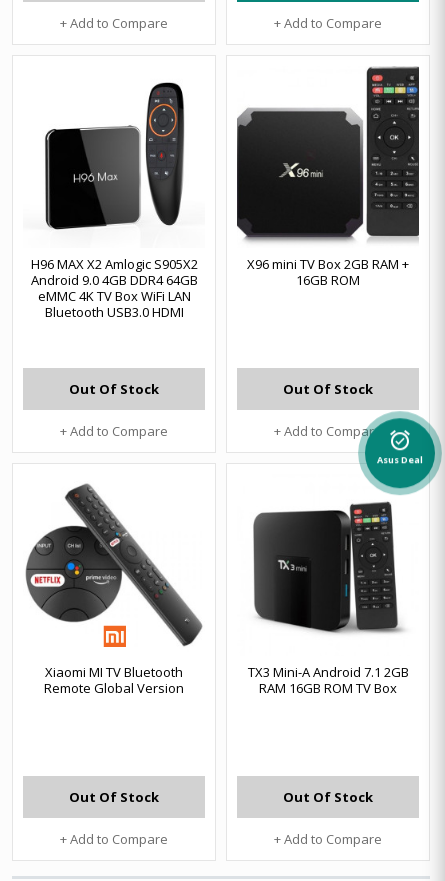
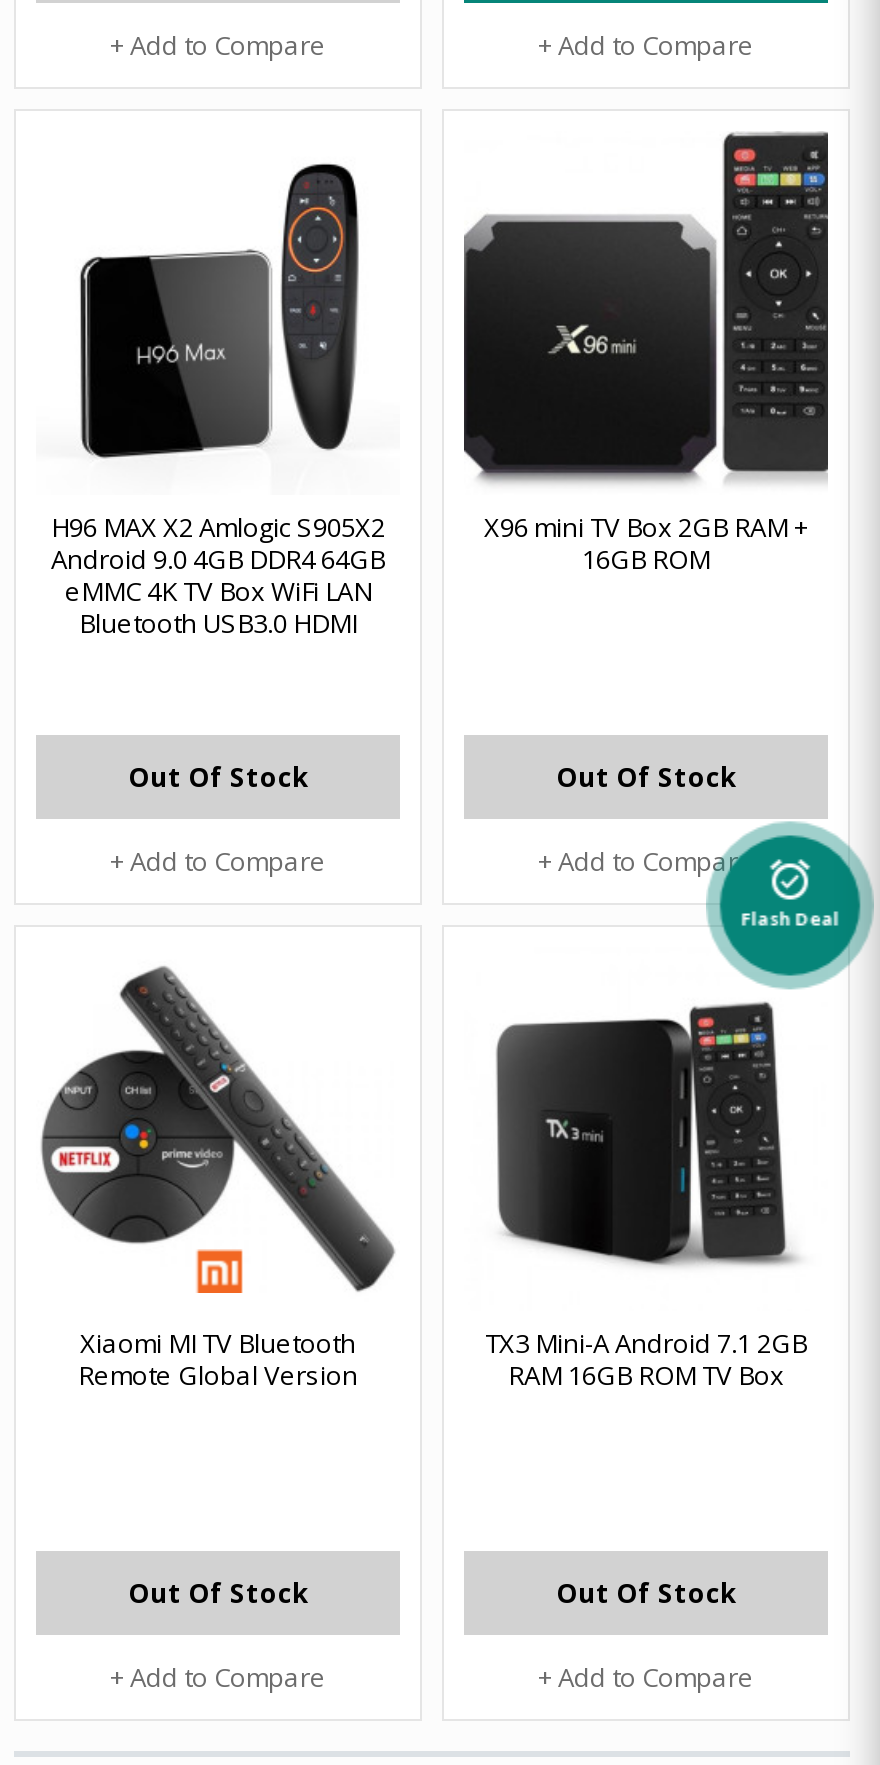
- Asus Deal
+ Flash Deal
